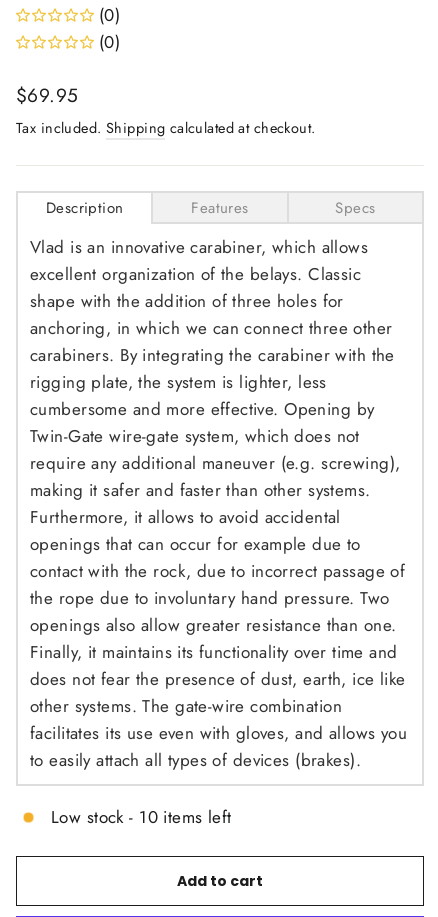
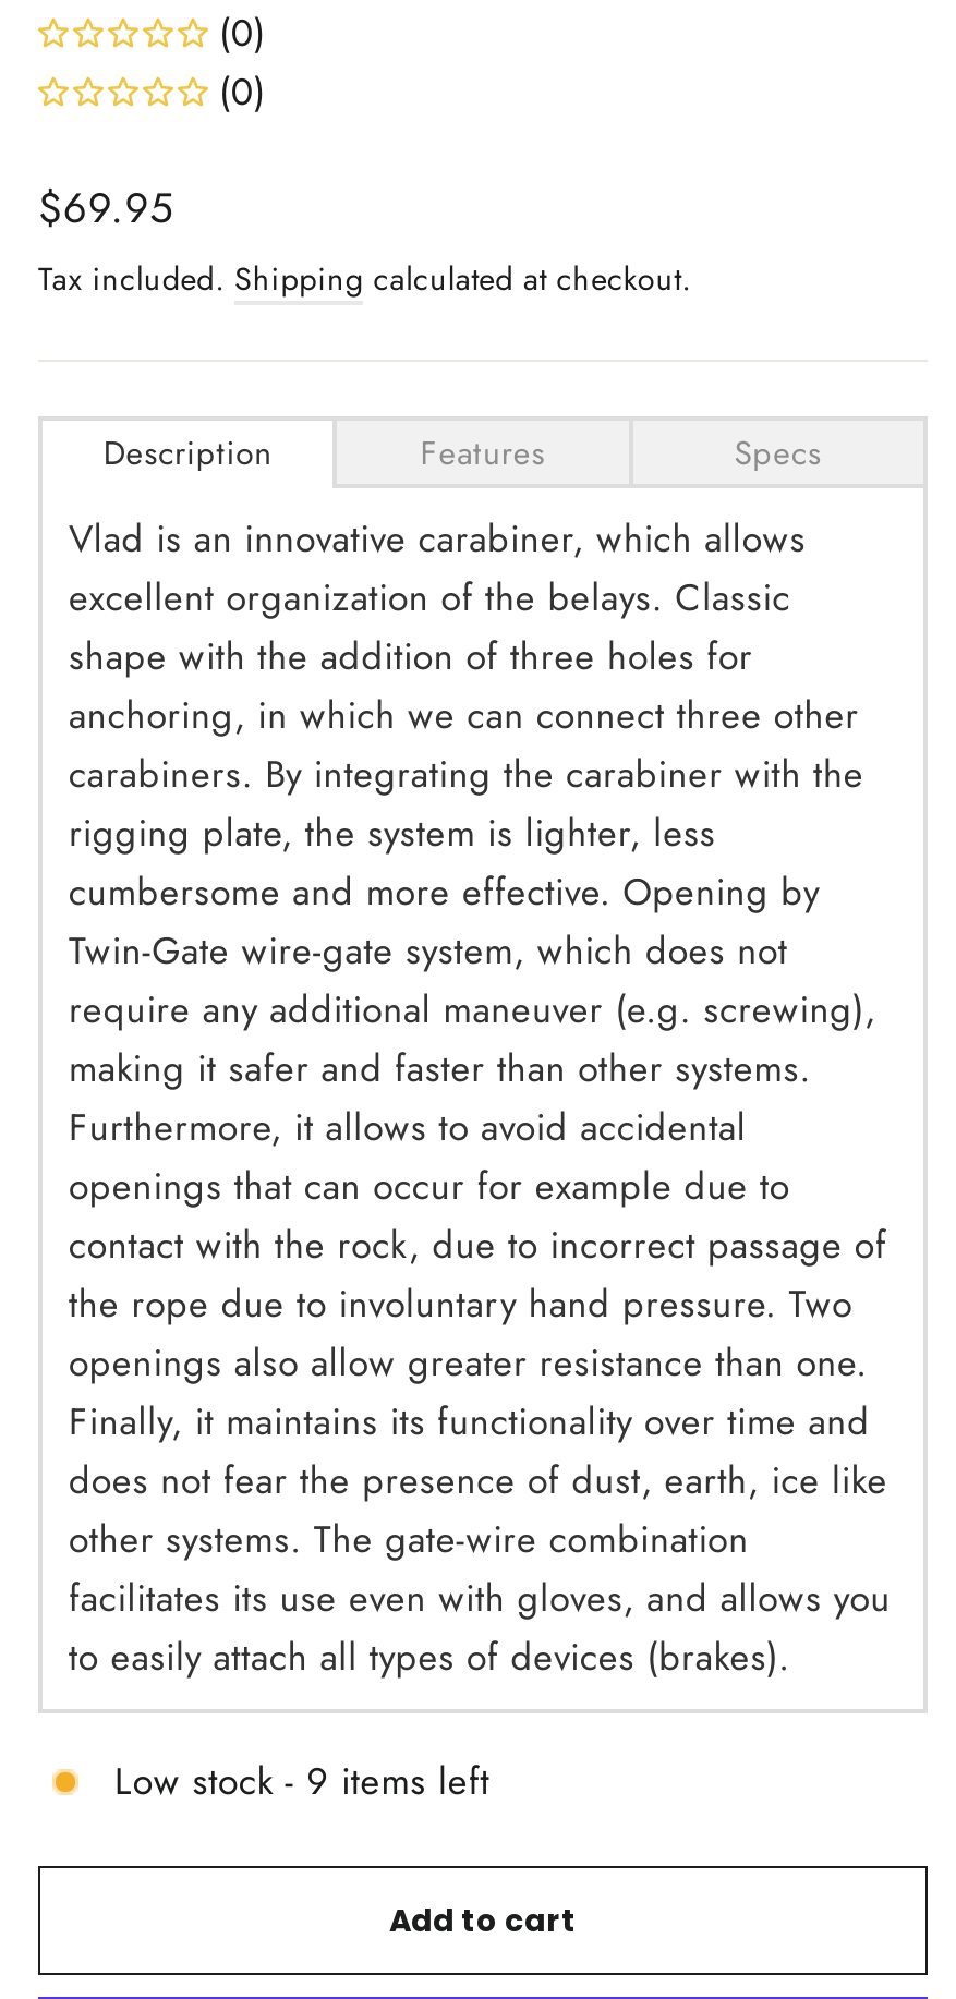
- Low stock - 10 items left
+ Low stock - 9 items left
